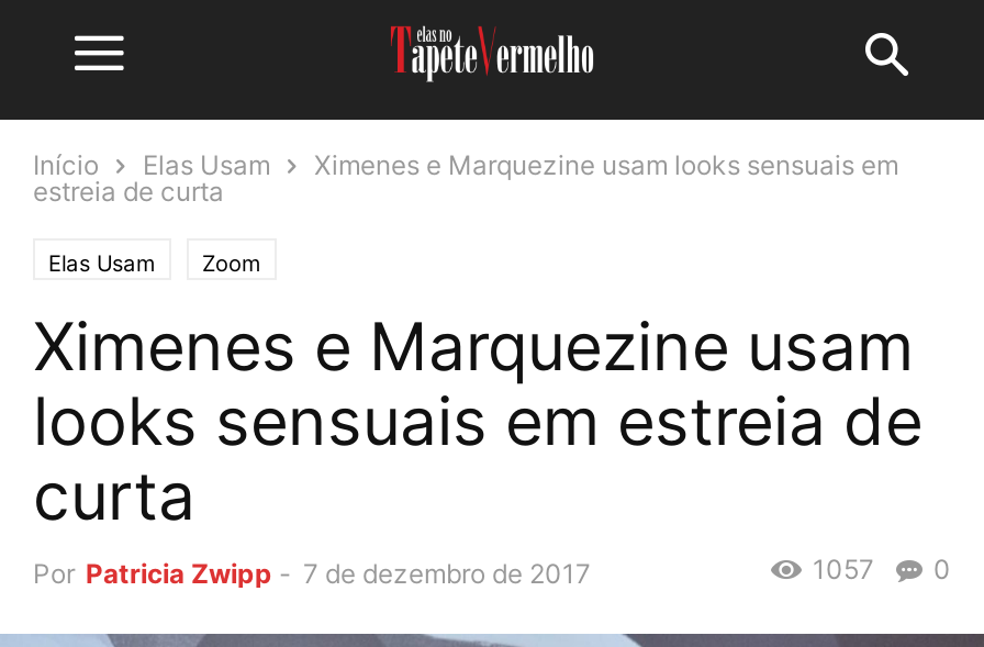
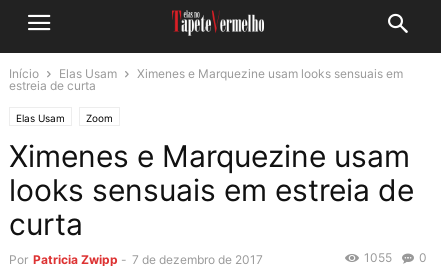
- 1057 0
+ 1055 0
